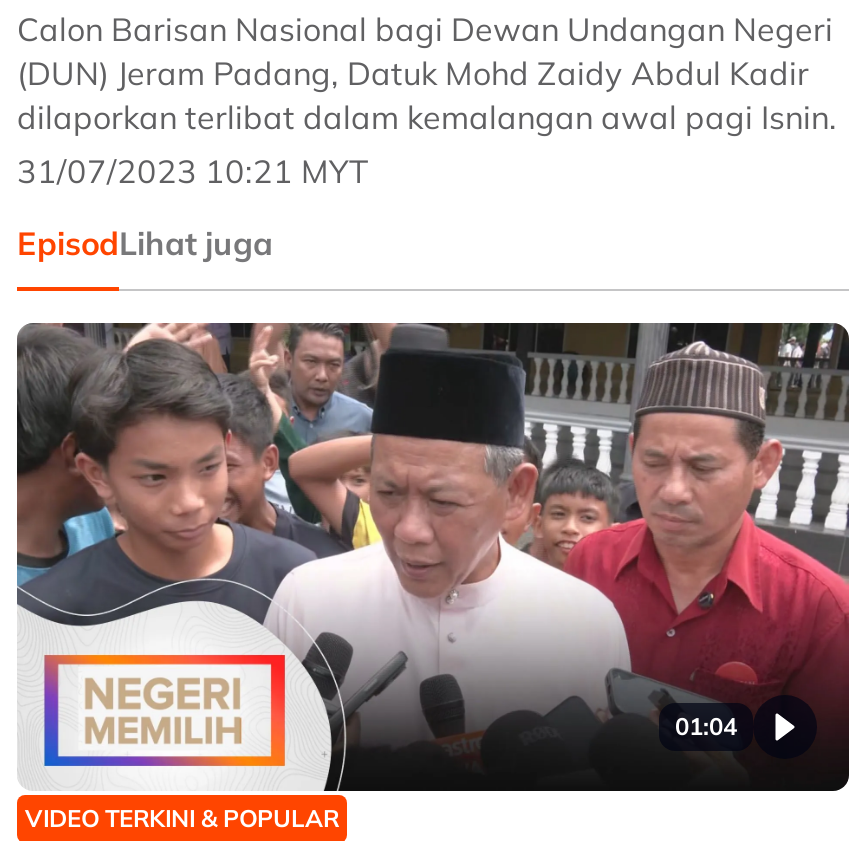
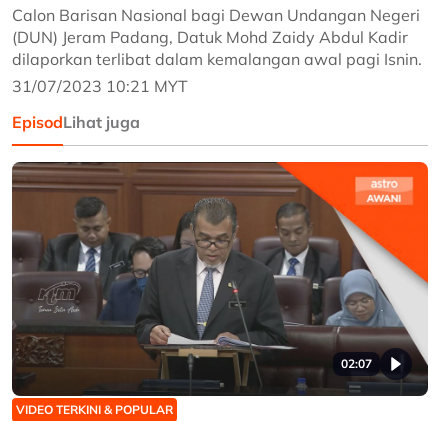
- [image]
- 01:04
+ [image]
+ 02:07
